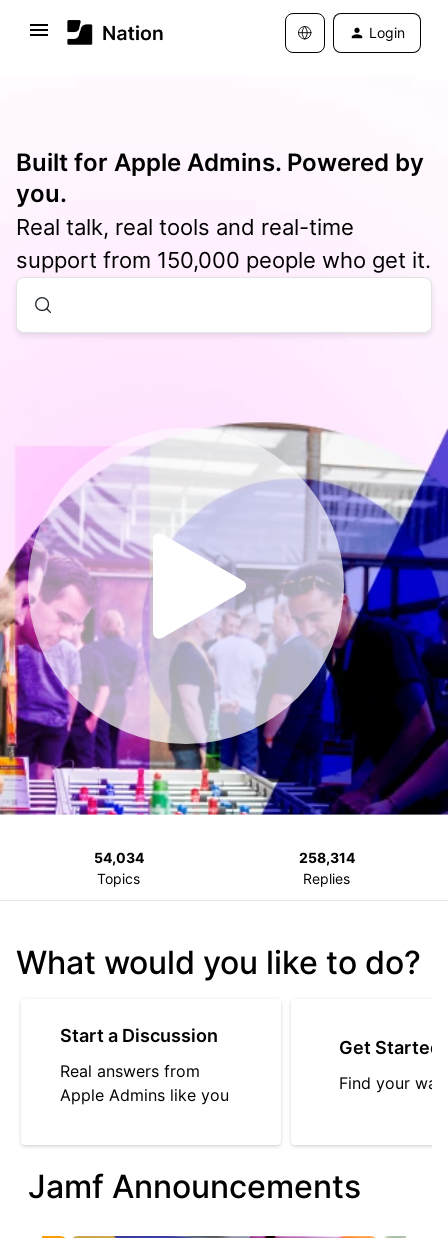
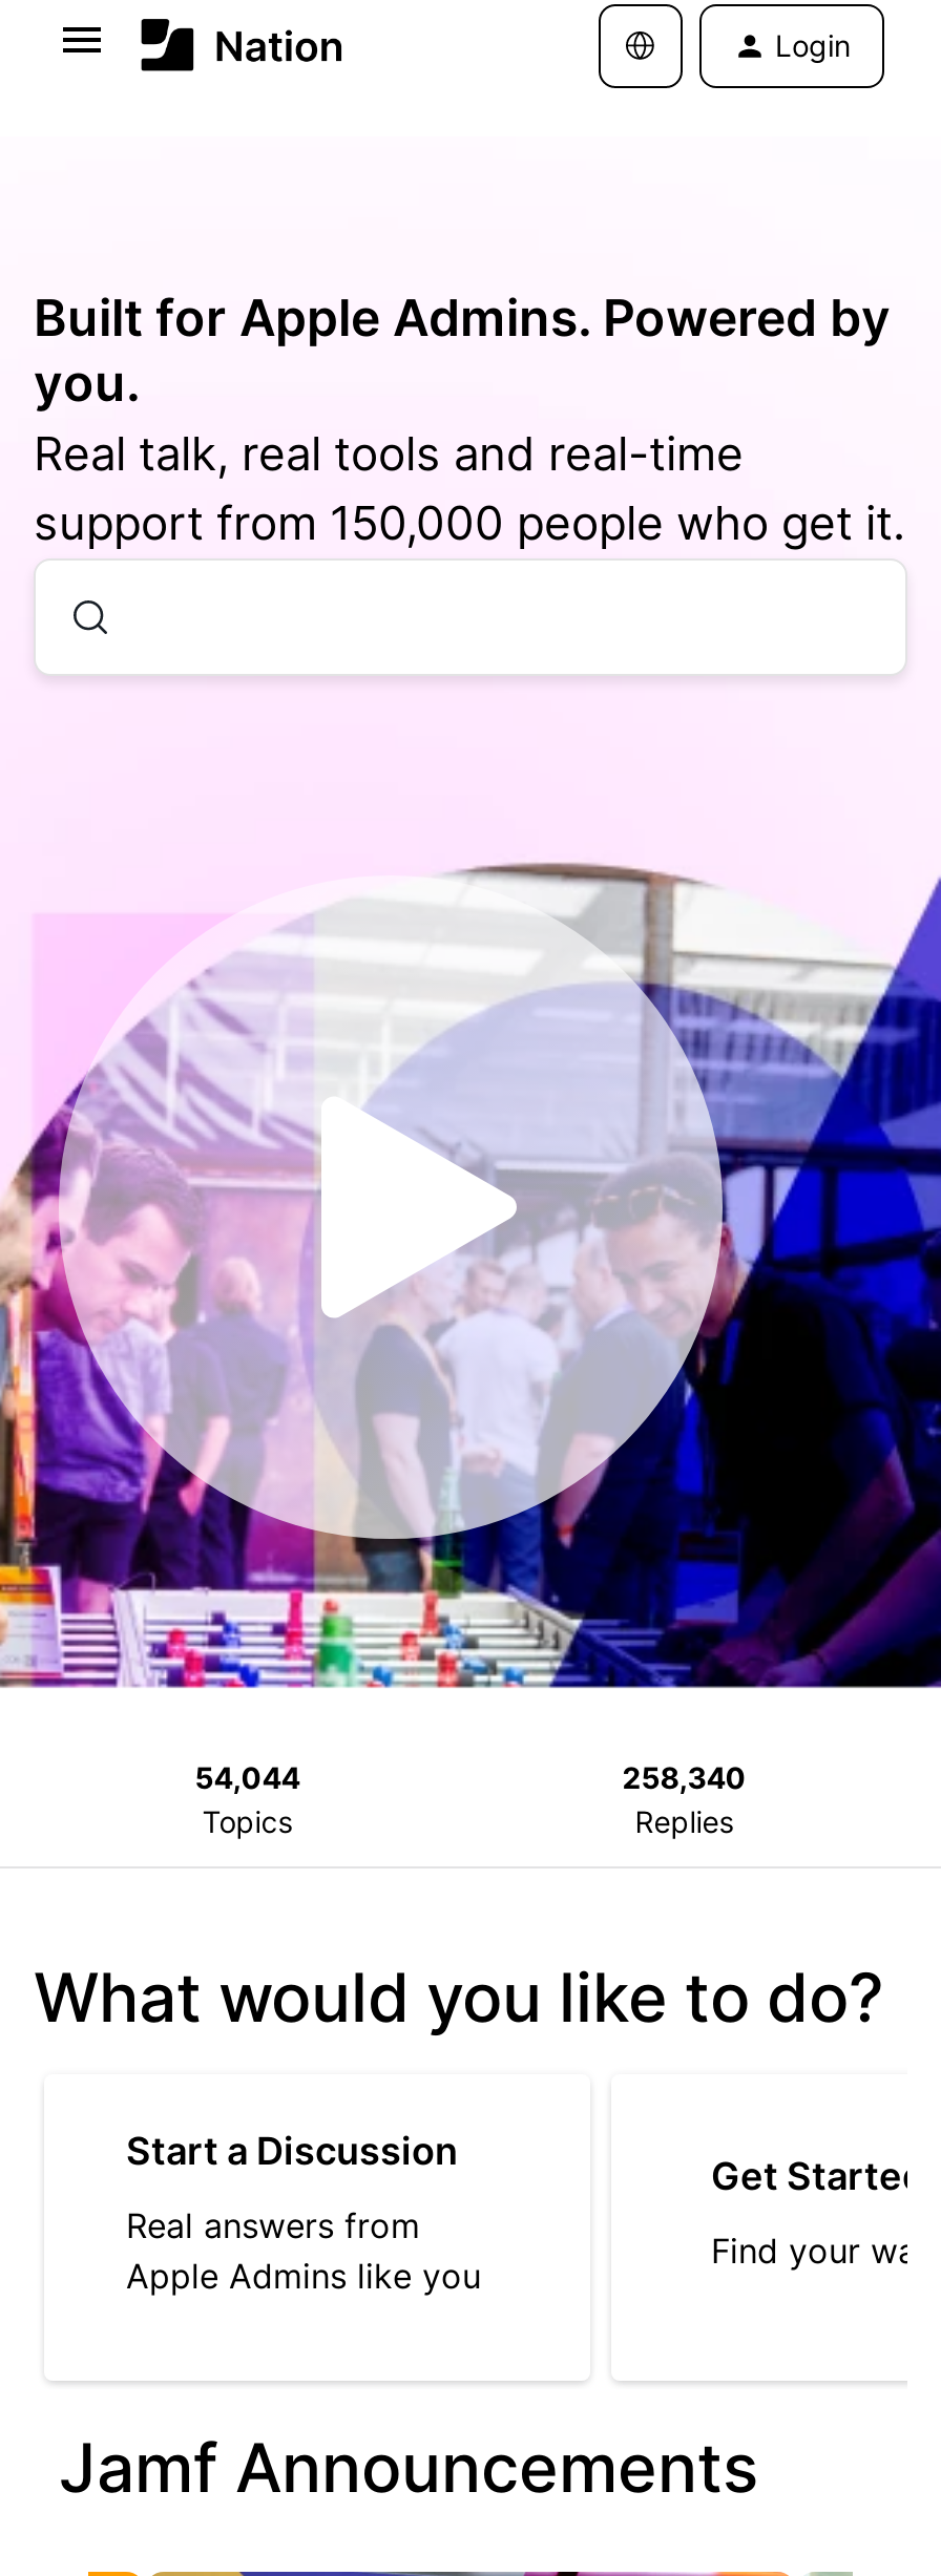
- 54,034
+ 54,044

- 258,314
+ 258,340
